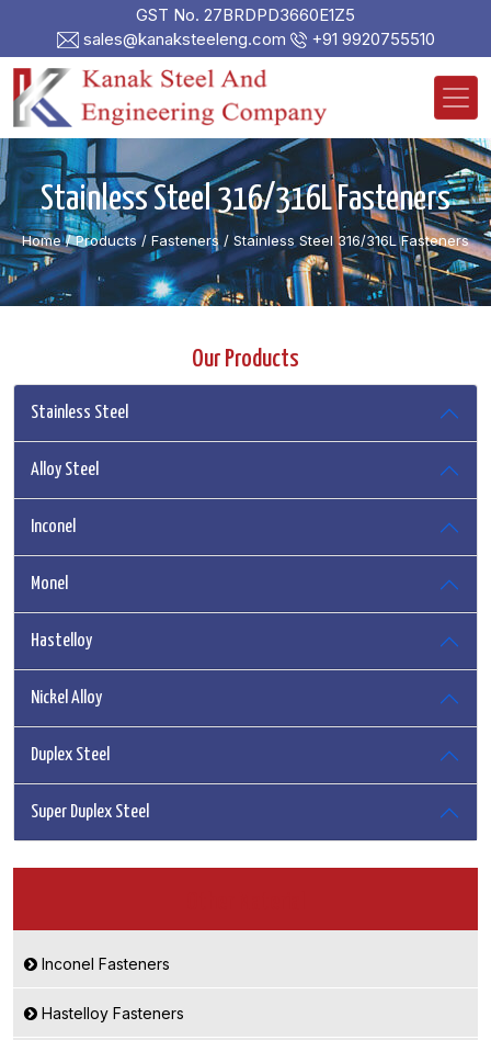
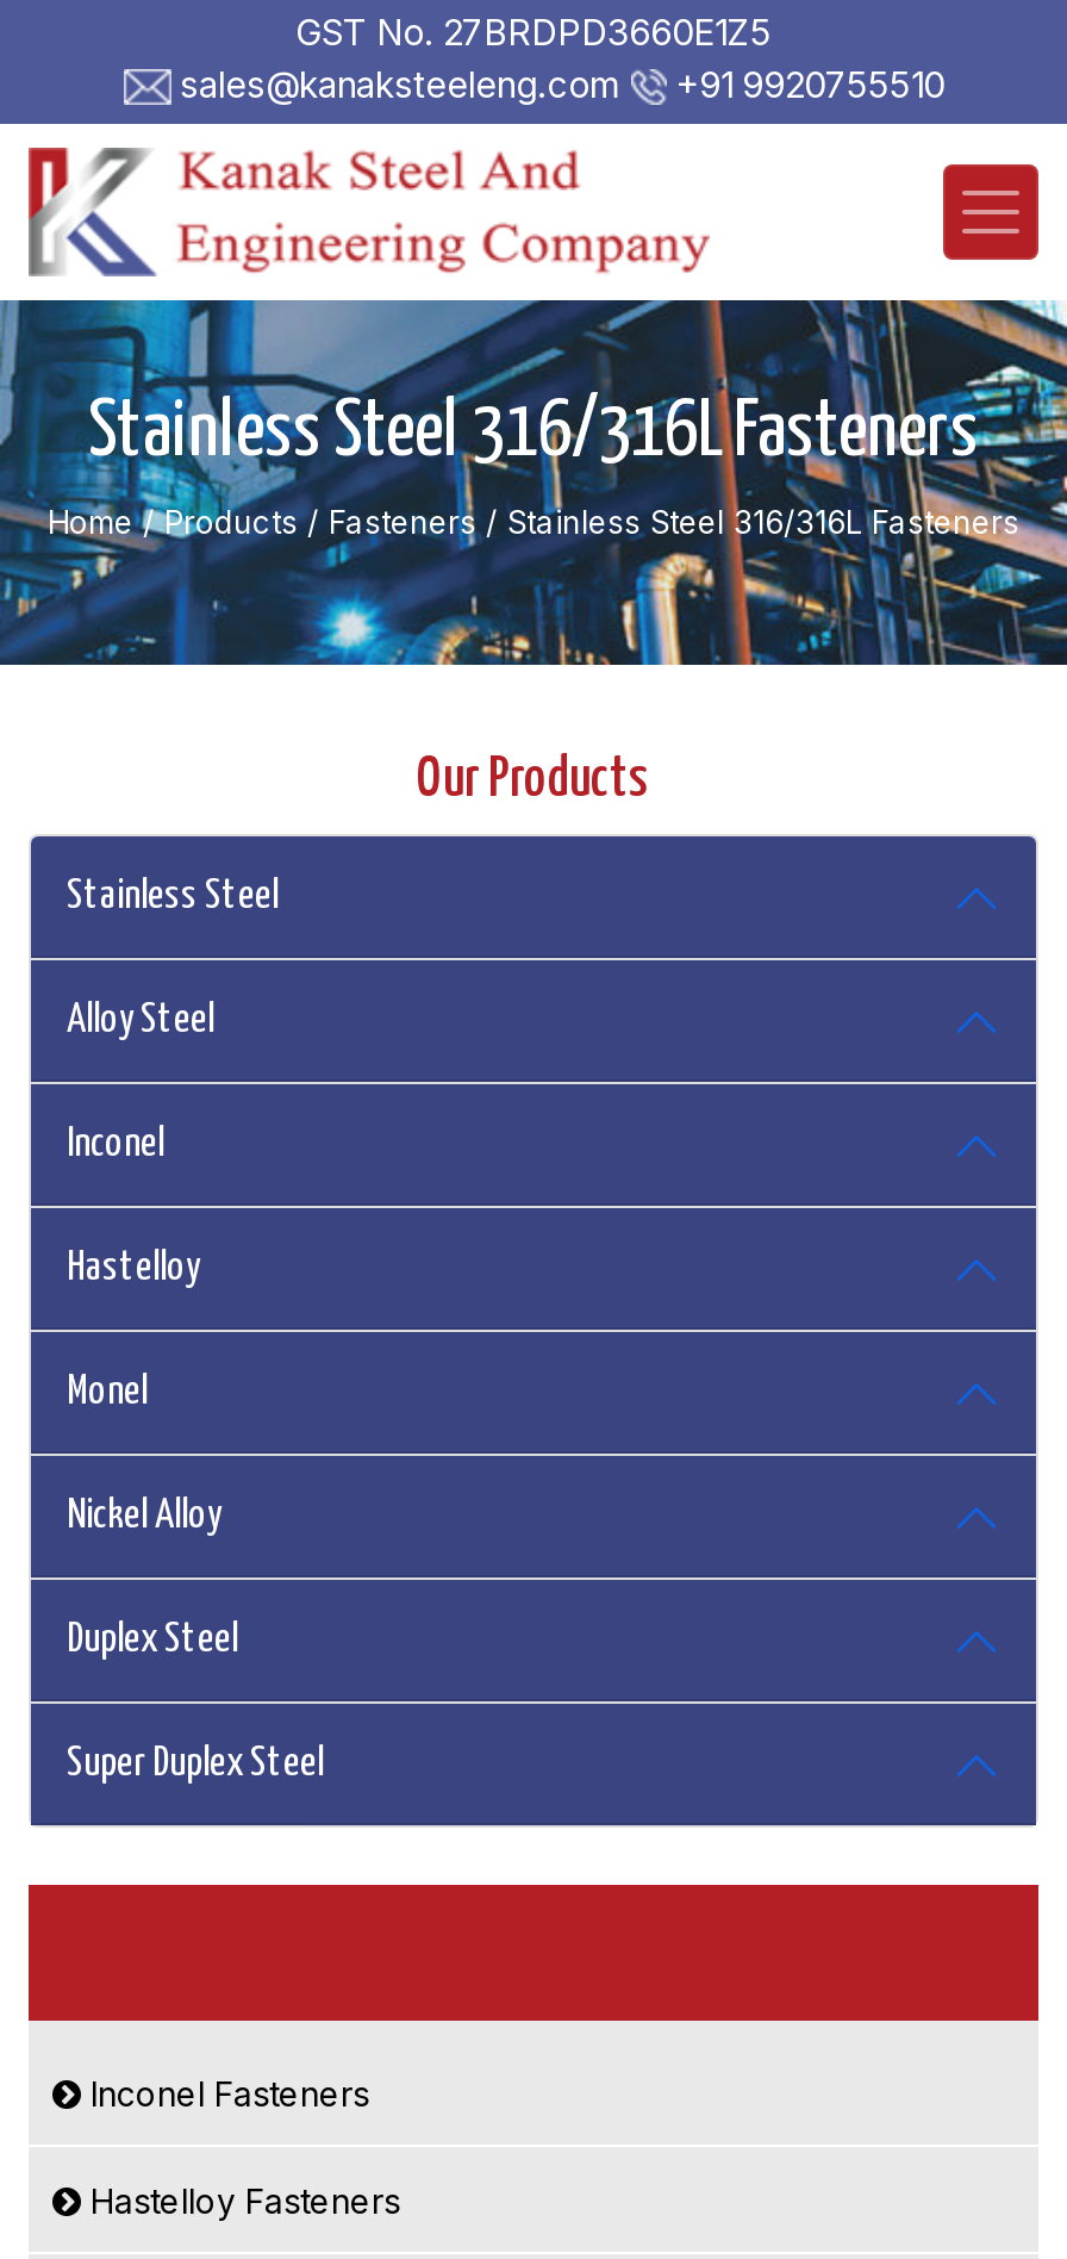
moved down: Monel

moved up: Hastelloy
